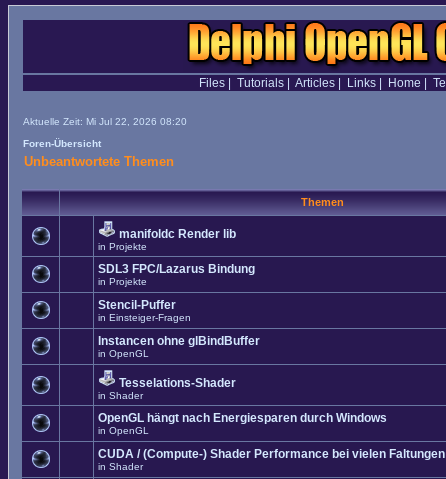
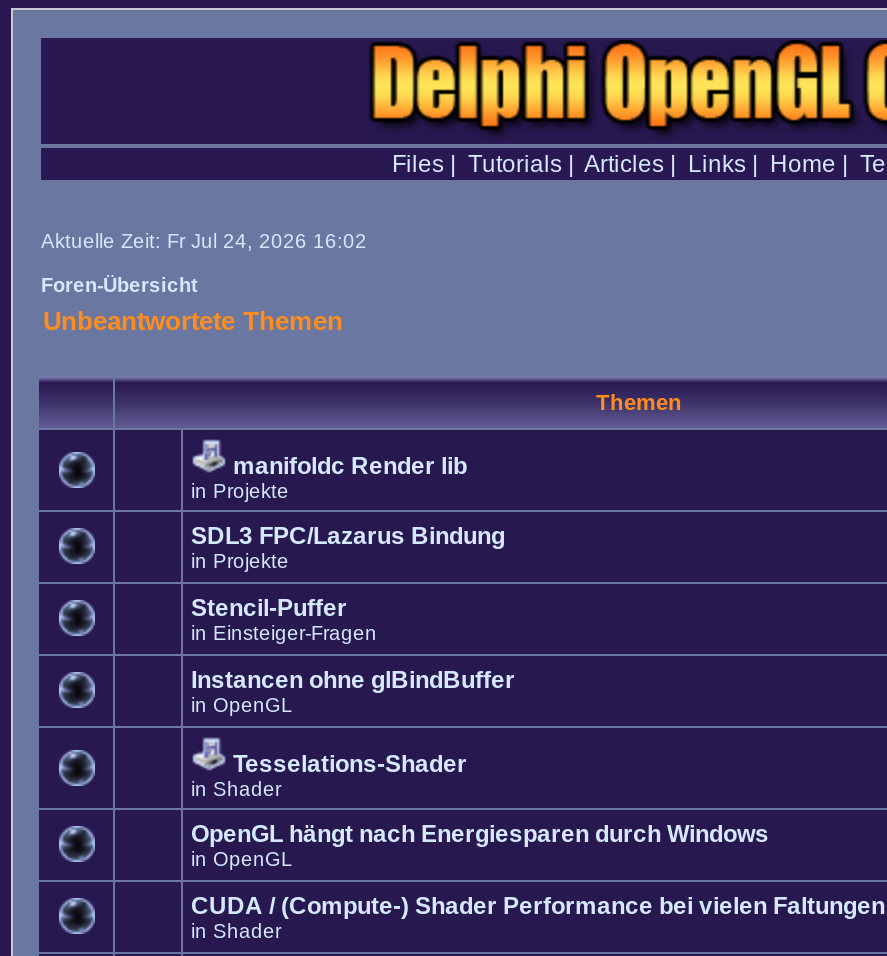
- Aktuelle Zeit: Mi Jul 22, 2026 08:20
+ Aktuelle Zeit: Fr Jul 24, 2026 16:02
